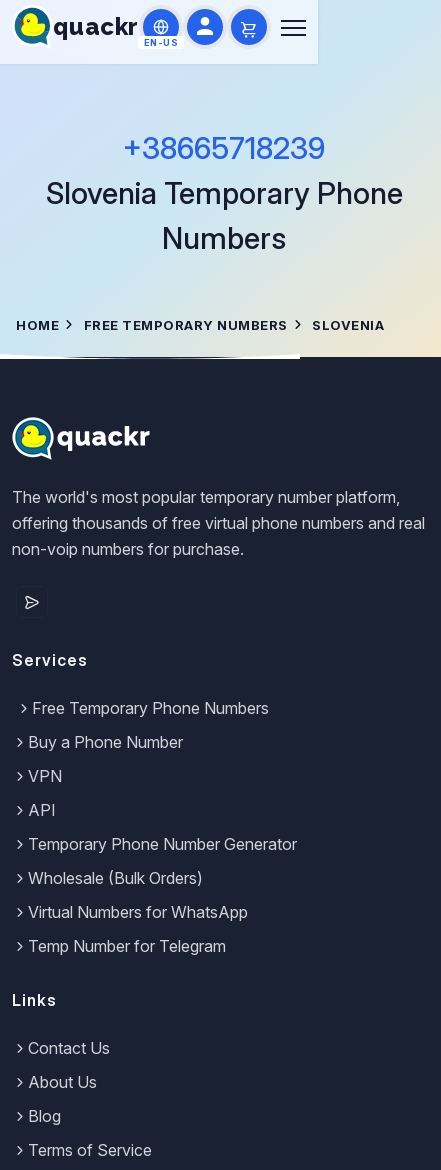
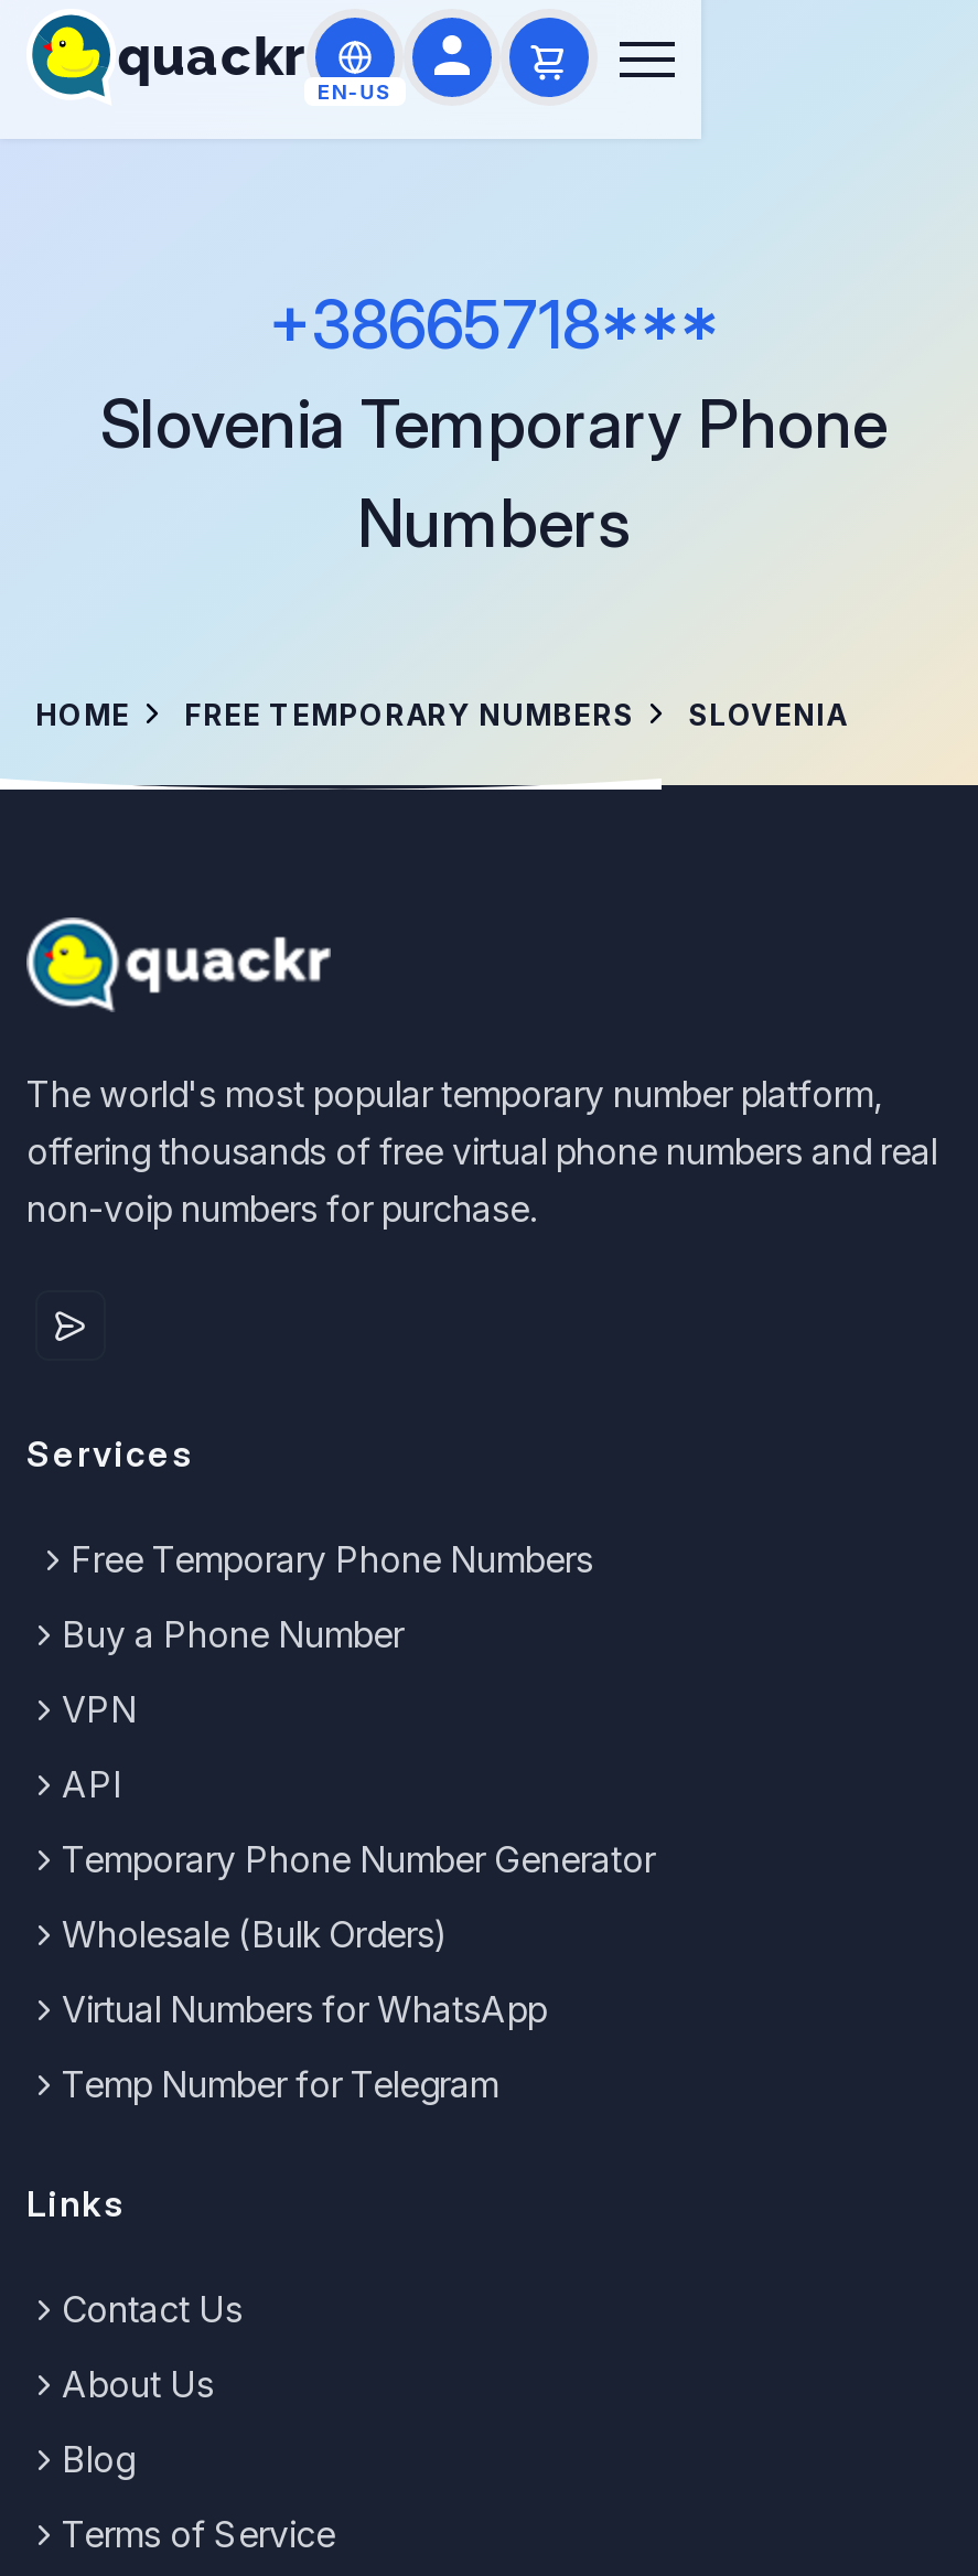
- +38665718239
+ +38665718***
